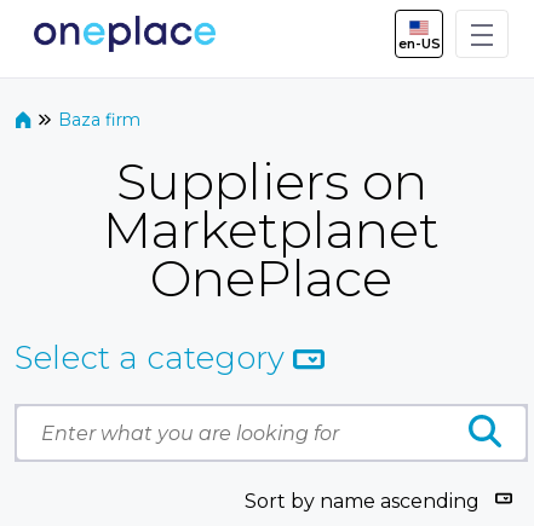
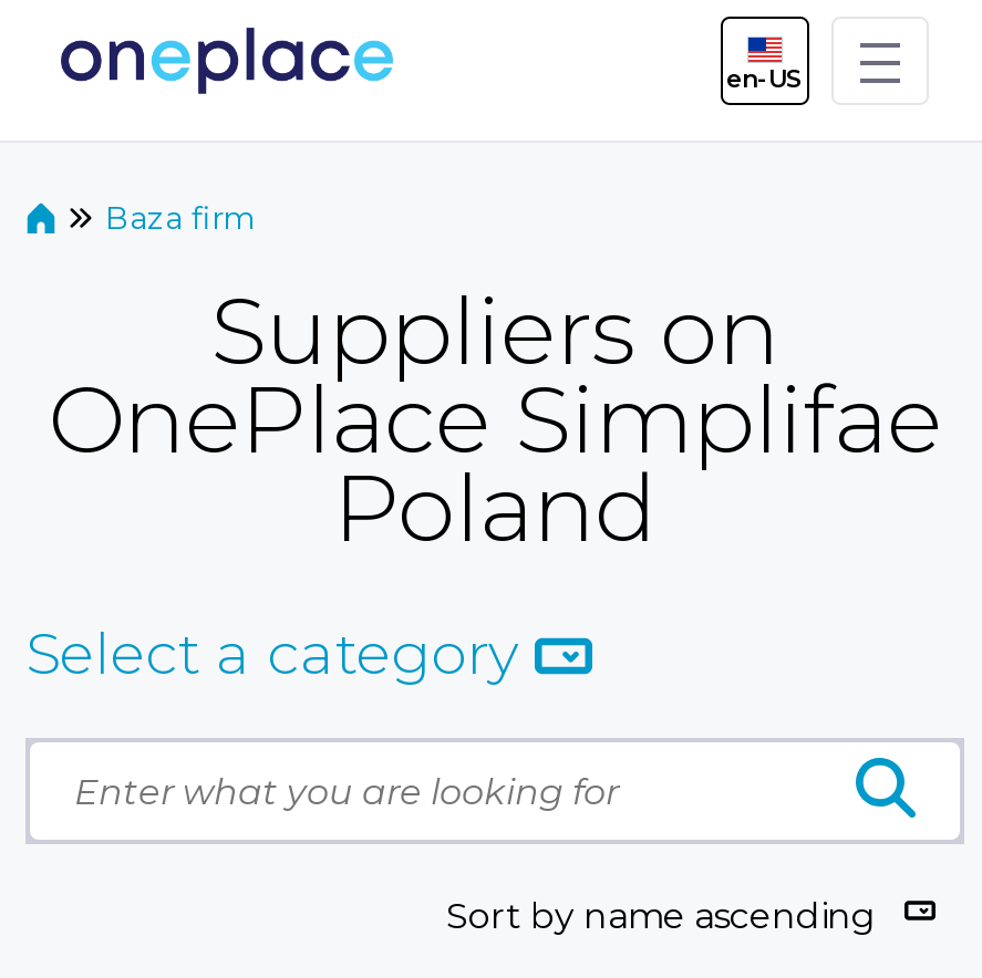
- Marketplanet
- OnePlace
+ OnePlace Simplifae
+ Poland
